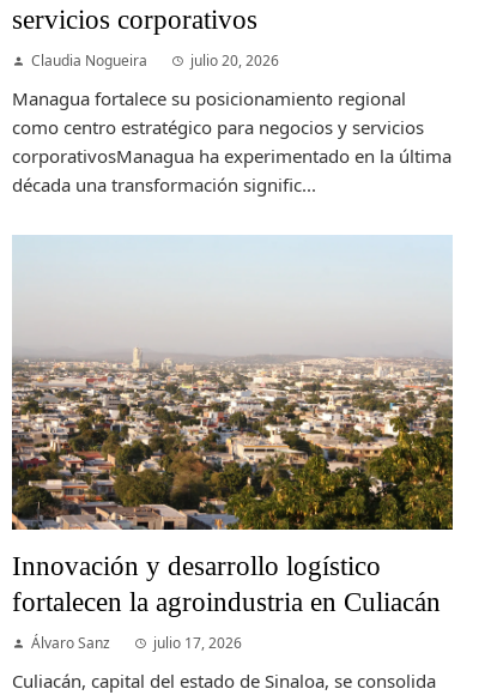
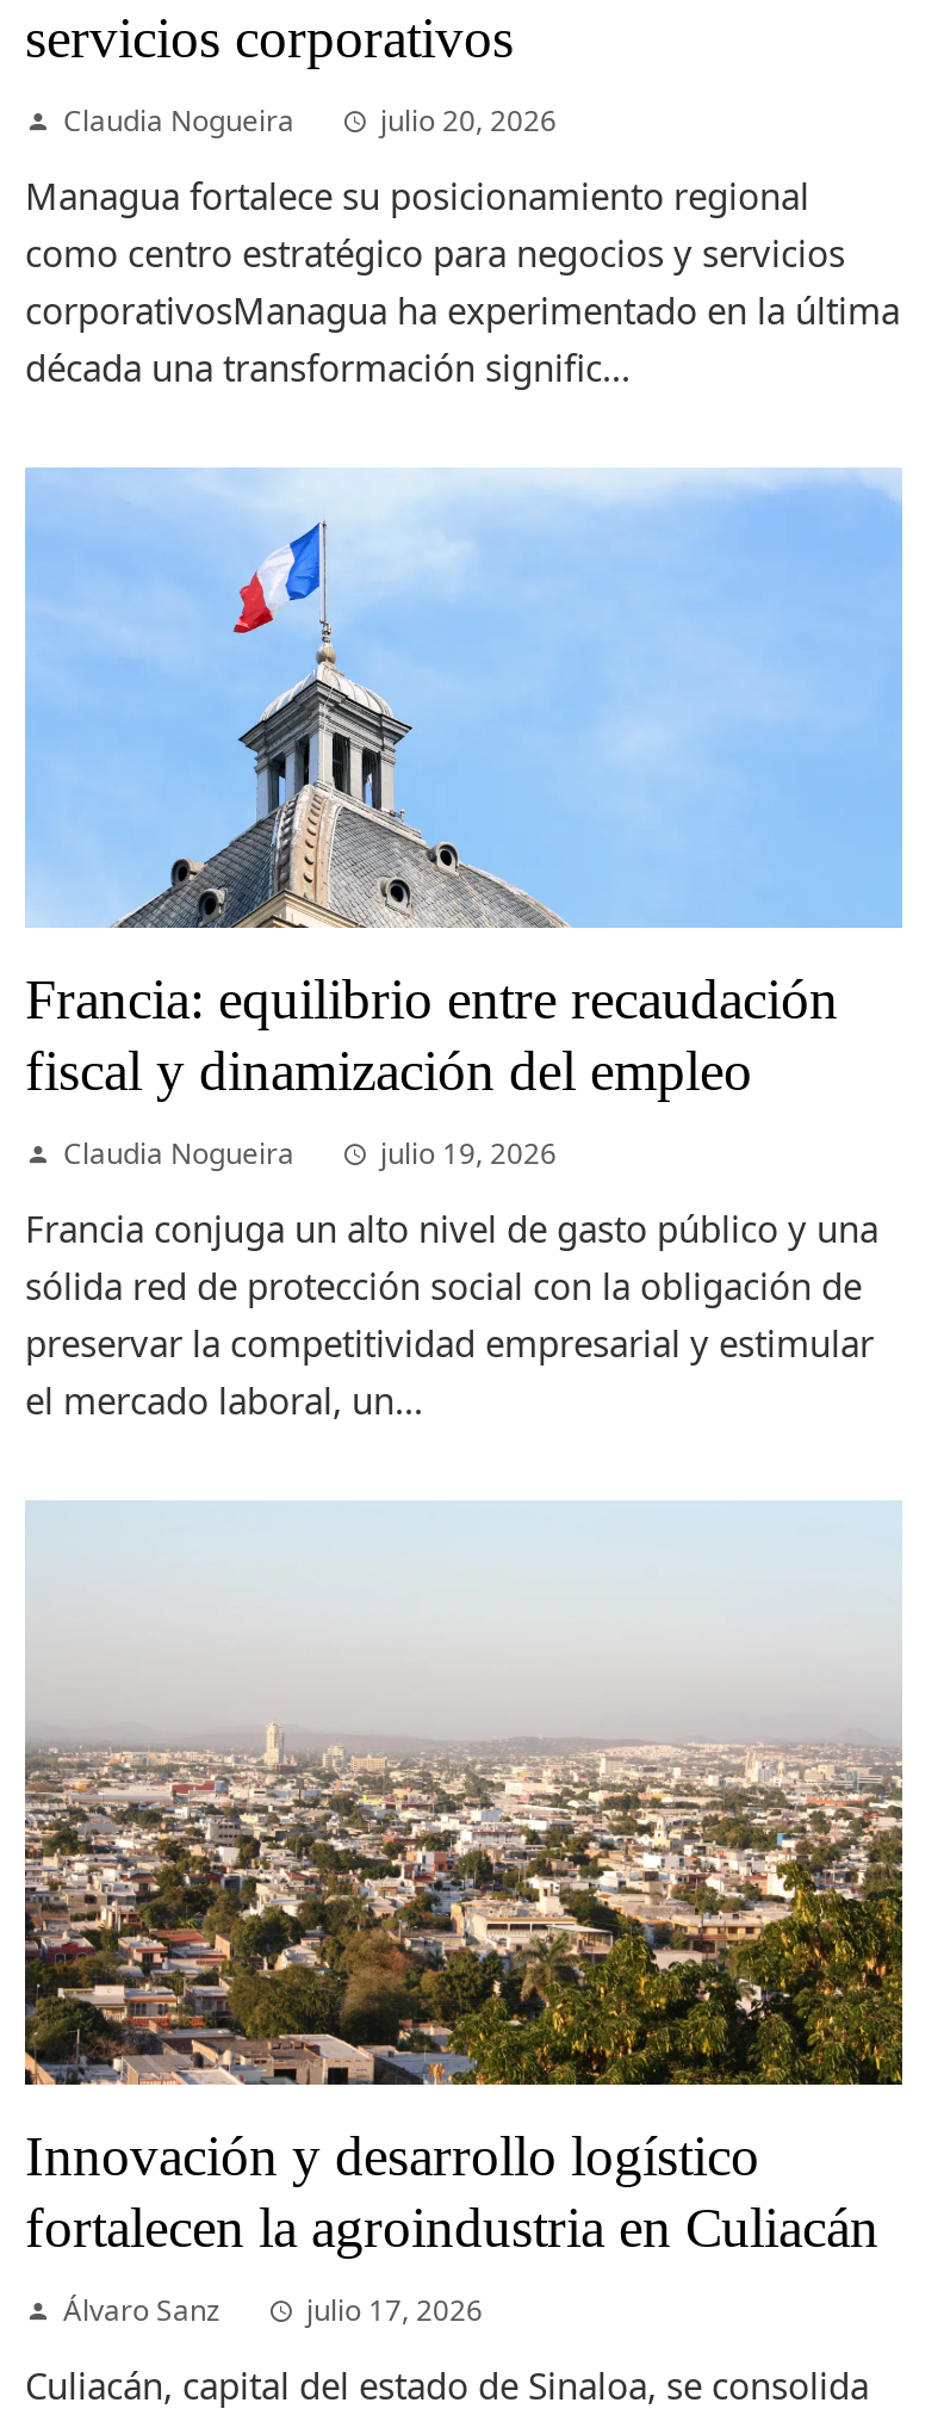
+ [image]
+ Francia: equilibrio entre recaudación
+ fiscal y dinamización del empleo
+ Claudia Nogueira
+ julio 19, 2026
+ Francia conjuga un alto nivel de gasto público y una
+ sólida red de protección social con la obligación de
+ preservar la competitividad empresarial y estimular
+ el mercado laboral, un...
